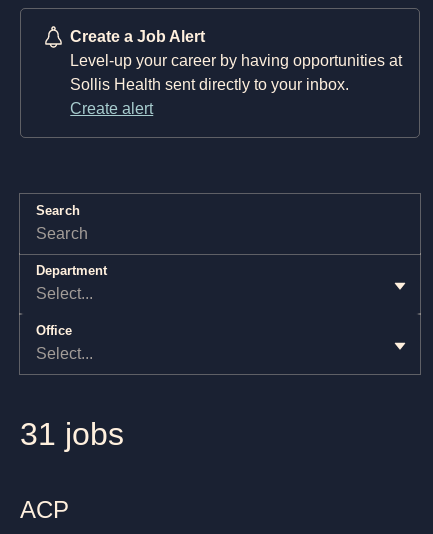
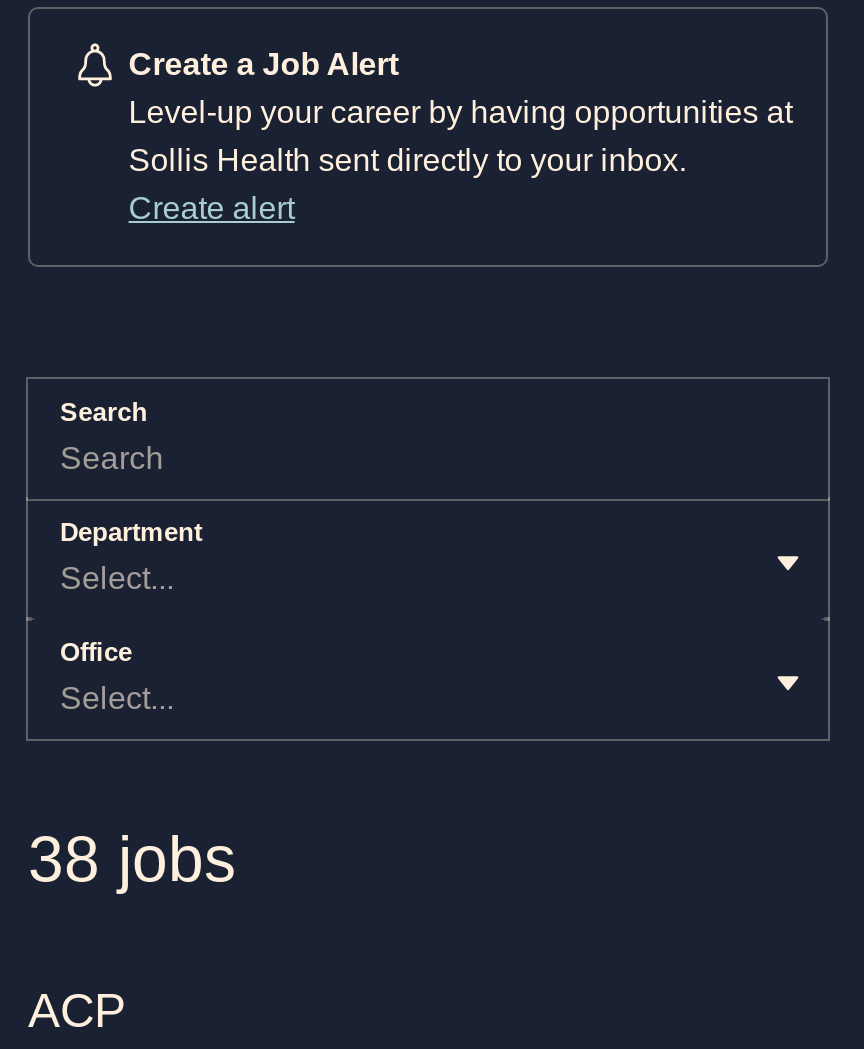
- 31 jobs
+ 38 jobs
